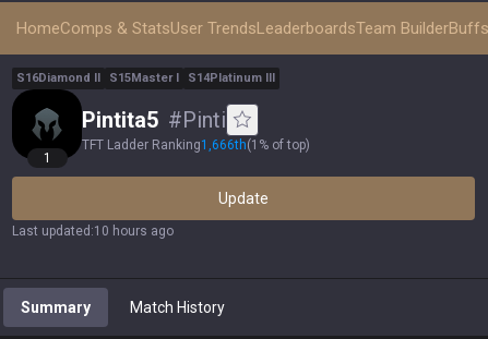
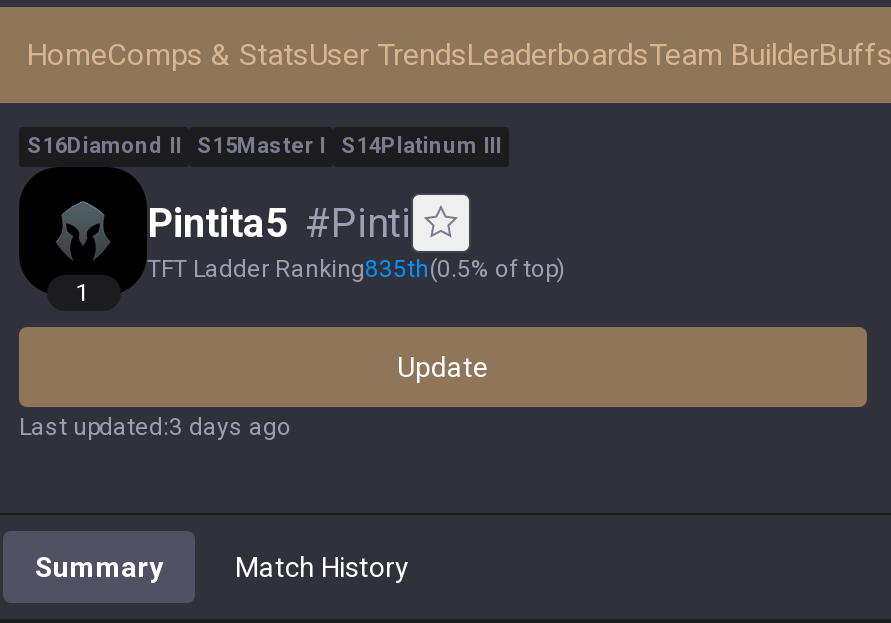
- TFT Ladder Ranking1,666th(1% of top)
+ TFT Ladder Ranking835th(0.5% of top)

- Last updated:10 hours ago
+ Last updated:3 days ago
